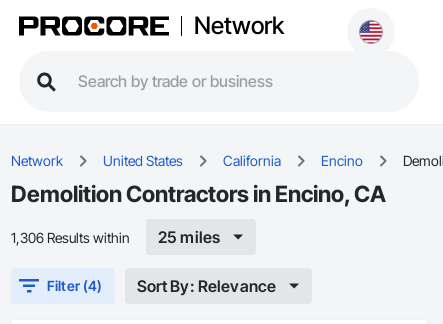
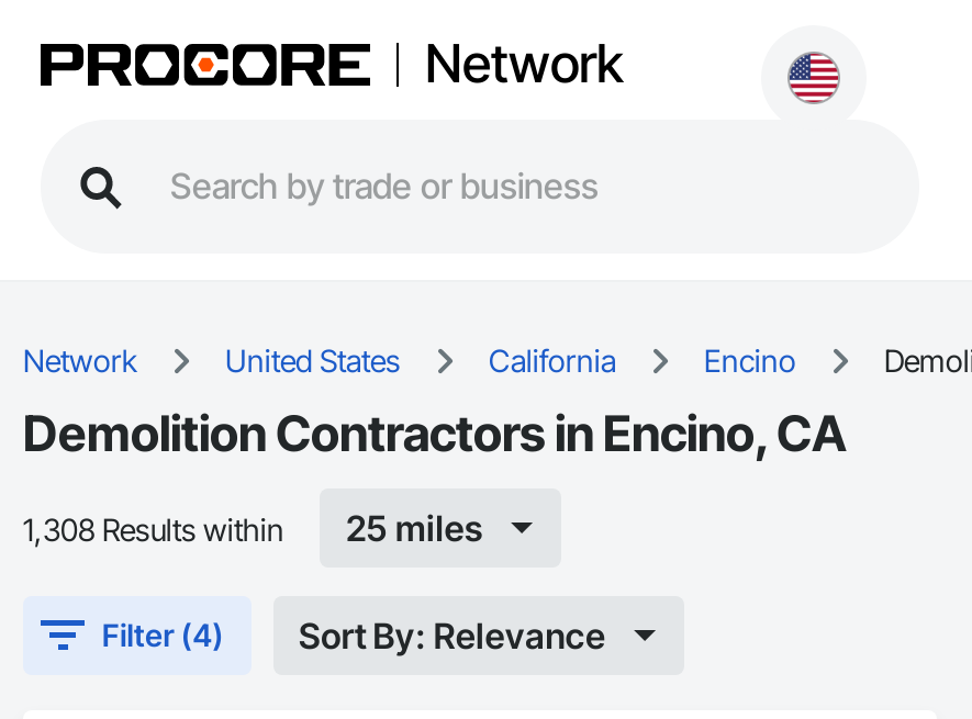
- 1,306 Results within
+ 1,308 Results within
